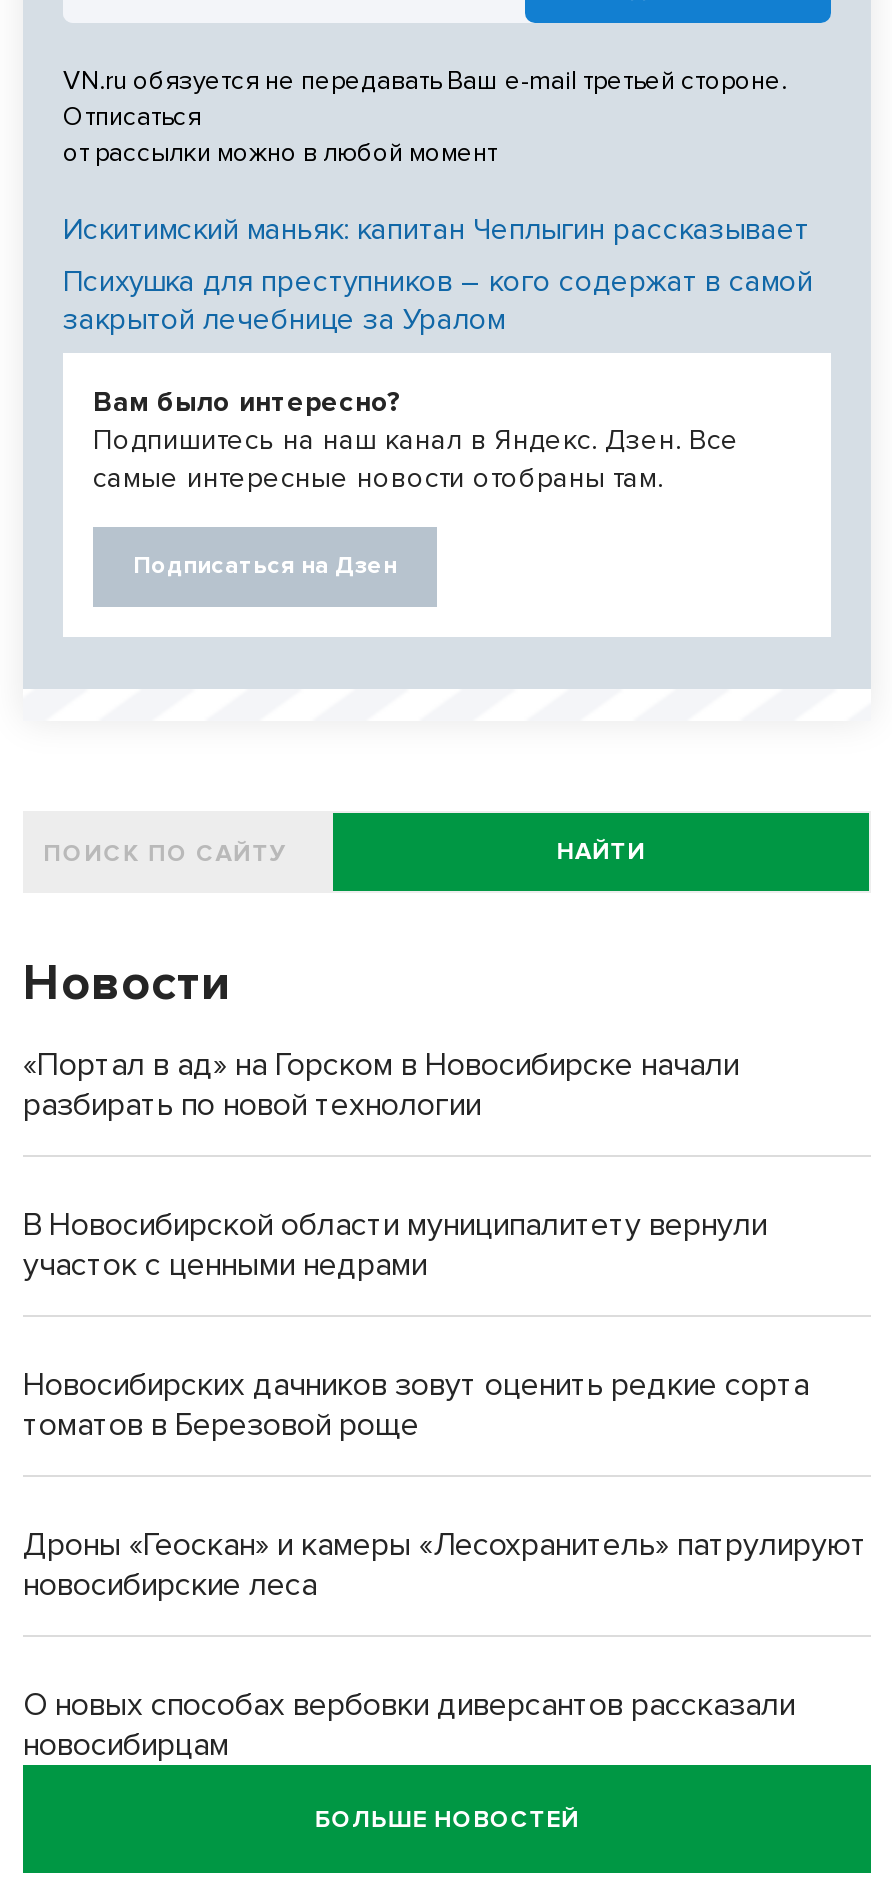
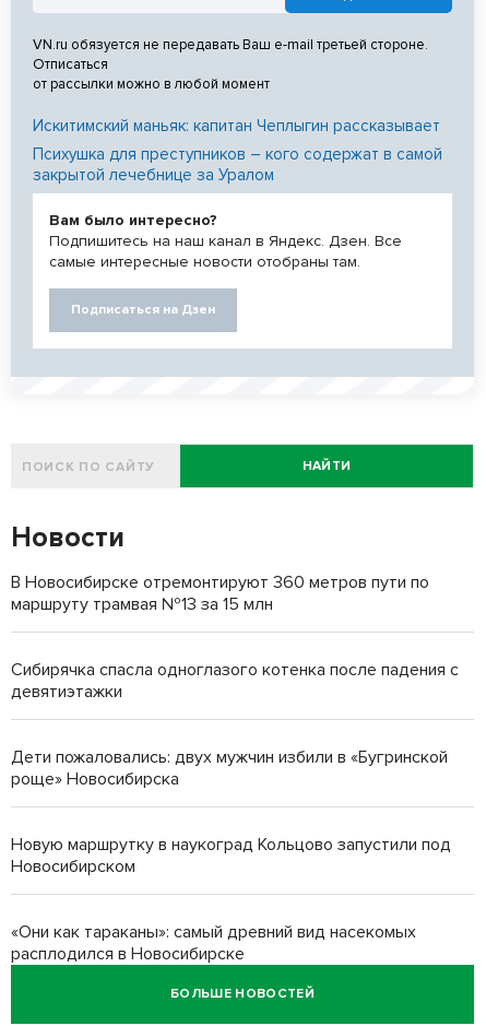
- «Портал в ад» на Горском в Новосибирске начали
- разбирать по новой технологии
+ В Новосибирске отремонтируют 360 метров пути по
+ маршруту трамвая №13 за 15 млн

- В Новосибирской области муниципалитету вернули
- участок с ценными недрами
+ Сибирячка спасла одноглазого котенка после падения с
+ девятиэтажки

- Новосибирских дачников зовут оценить редкие сорта
- томатов в Березовой роще
+ Дети пожаловались: двух мужчин избили в «Бугринской
+ роще» Новосибирска

- Дроны «Геоскан» и камеры «Лесохранитель» патрулируют
- новосибирские леса
+ Новую маршрутку в наукоград Кольцово запустили под
+ Новосибирском

- О новых способах вербовки диверсантов рассказали
- новосибирцам
+ «Они как тараканы»: самый древний вид насекомых
+ расплодился в Новосибирске
